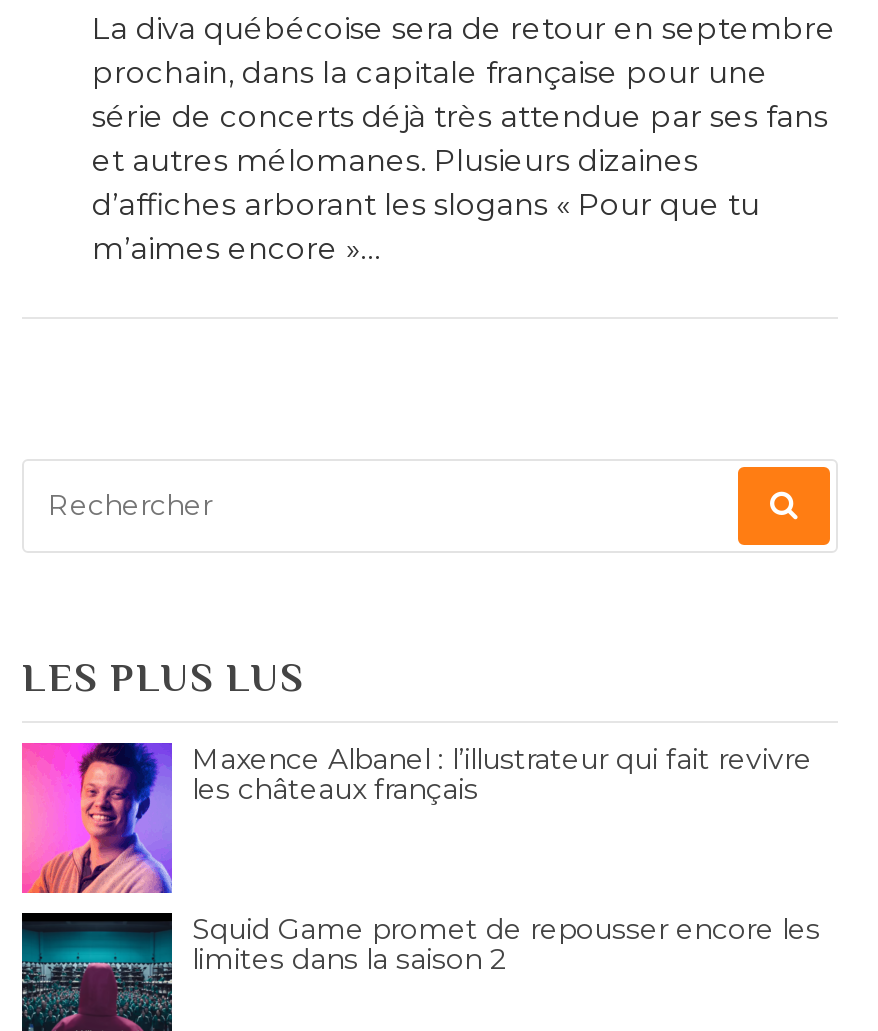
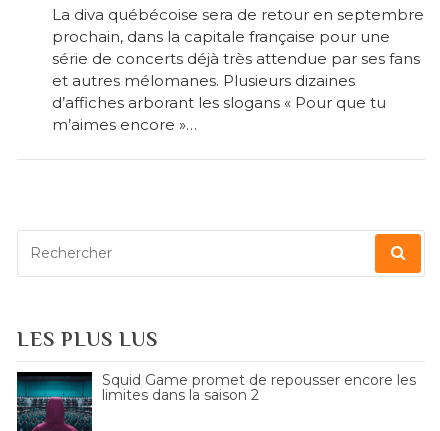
- [image]
- Maxence Albanel : l’illustrateur qui fait revivre
- les châteaux français
